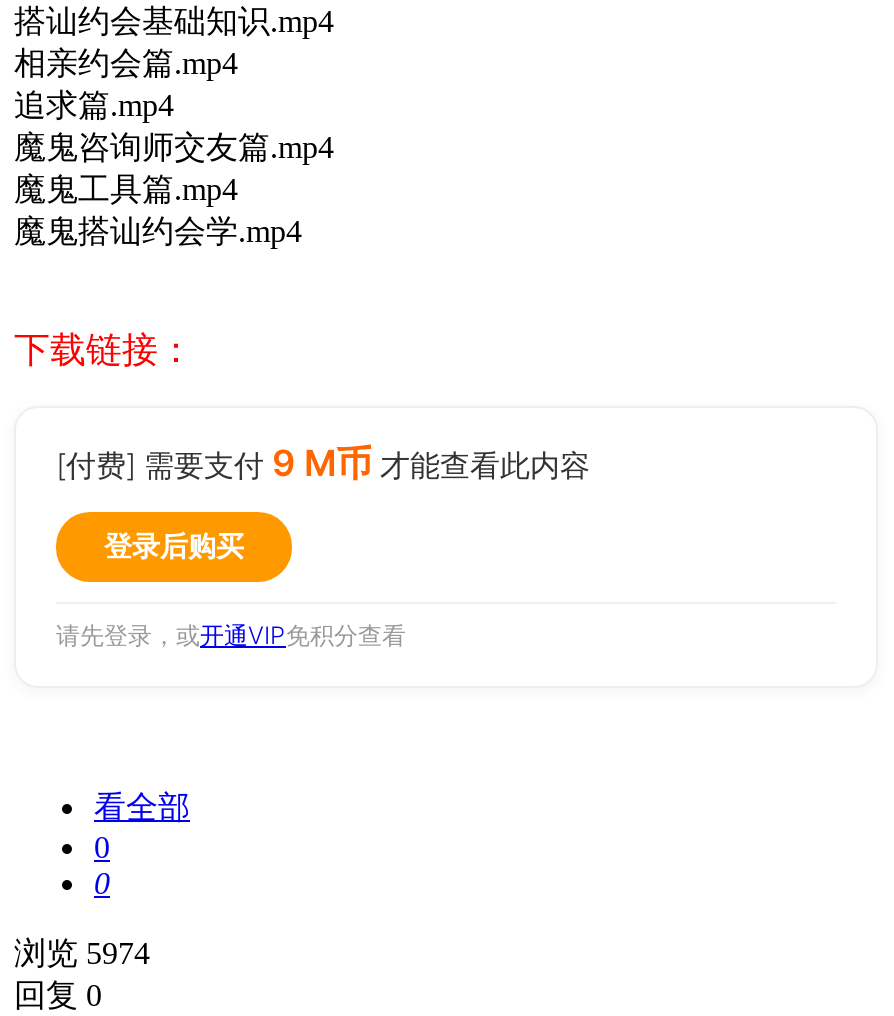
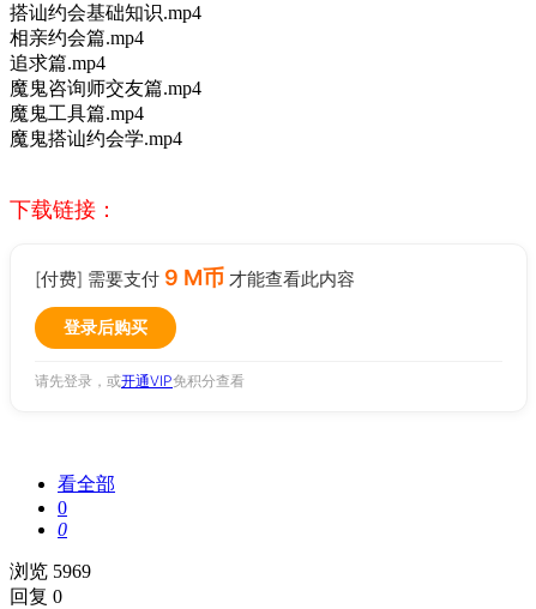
- 浏览 5974
+ 浏览 5969
